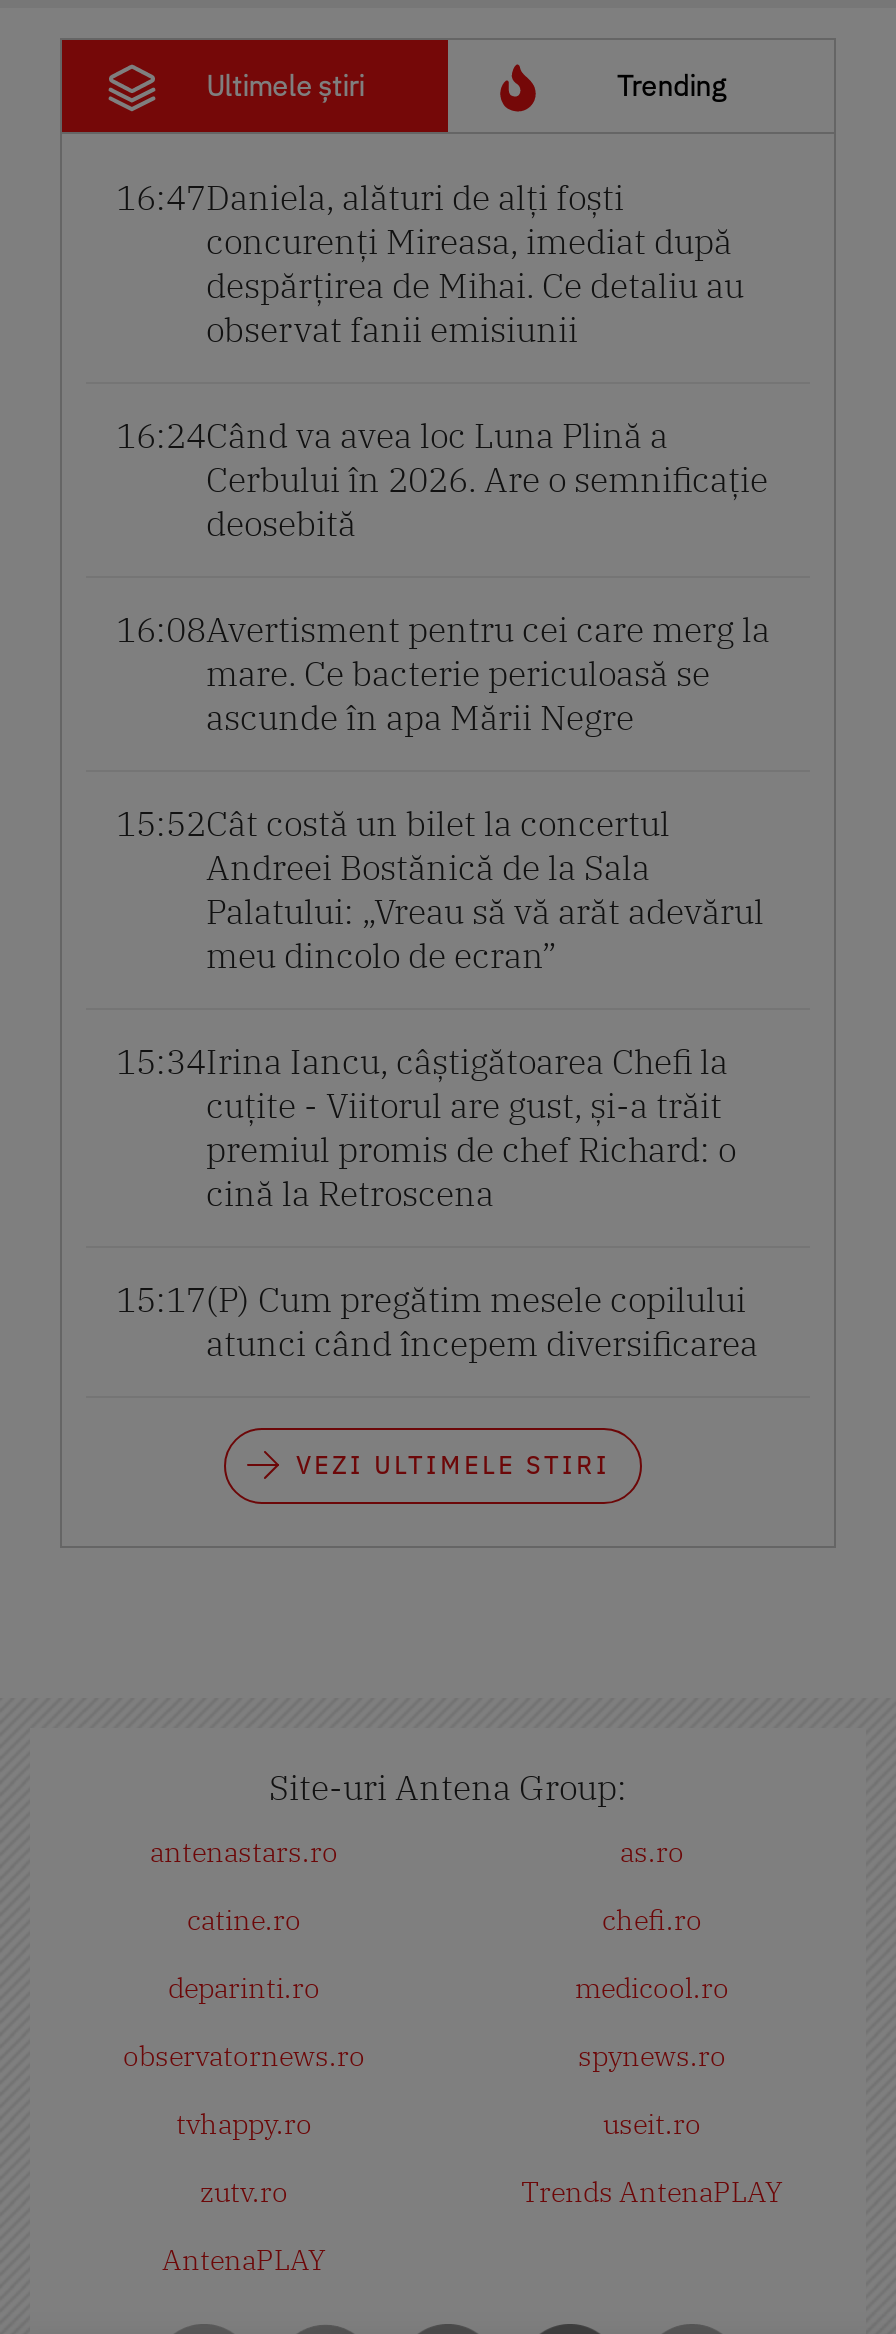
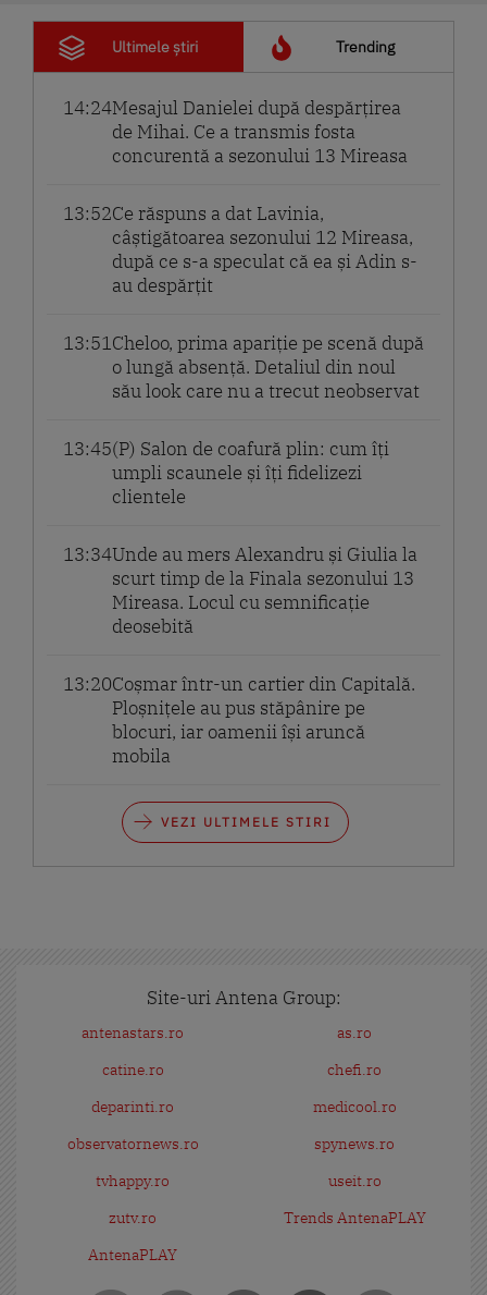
- 16:47Daniela, alături de alți foști
- concurenți Mireasa, imediat după
- despărțirea de Mihai. Ce detaliu au
- observat fanii emisiunii
- 16:24Când va avea loc Luna Plină a
- Cerbului în 2026. Are o semnificație
+ 14:24Mesajul Danielei după despărțirea
+ de Mihai. Ce a transmis fosta
+ concurentă a sezonului 13 Mireasa
+ 13:52Ce răspuns a dat Lavinia,
+ câștigătoarea sezonului 12 Mireasa,
+ după ce s-a speculat că ea și Adin s-
+ au despărțit
+ 13:51 Cheloo, prima apariție pe scenă după
+ o lungă absență. Detaliul din noul
+ său look care nu a trecut neobservat
+ 13:45(P) Salon de coafură plin: cum îți
+ umpli scaunele și îți fidelizezi
+ clientele
+ 13:34Unde au mers Alexandru și Giulia la
+ scurt timp de la Finala sezonului 13
+ Mireasa. Locul cu semnificație

moved down: deosebită

- 16:08Avertisment pentru cei care merg la
- mare. Ce bacterie periculoasă se
- ascunde în apa Mării Negre
- 15:52Cât costă un bilet la concertul
- Andreei Bostănică de la Sala
- Palatului: „Vreau să vă arăt adevărul
- meu dincolo de ecran”
- 15:34Irina Iancu, câștigătoarea Chefi la
- cuțite - Viitorul are gust, și-a trăit
- premiul promis de chef Richard: o
- cină la Retroscena
- 15:17(P) Cum pregătim mesele copilului
- atunci când începem diversificarea
+ 13:20Coșmar într-un cartier din Capitală.
+ Ploșnițele au pus stăpânire pe
+ blocuri, iar oamenii își aruncă
+ mobila
